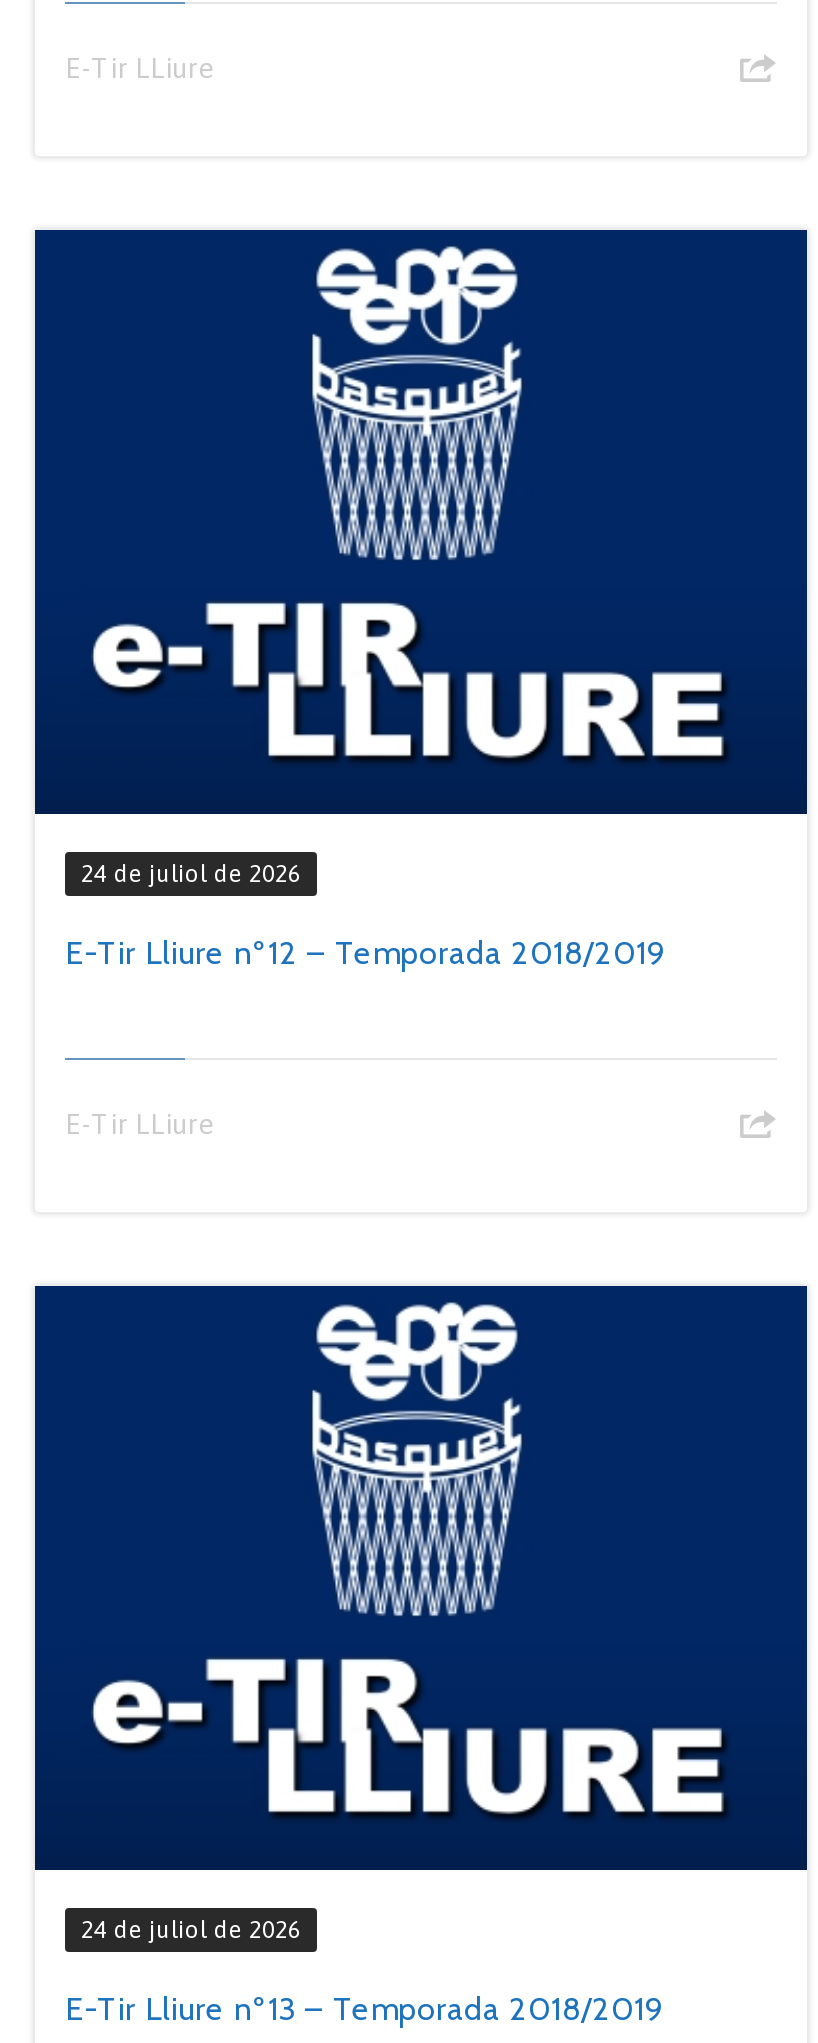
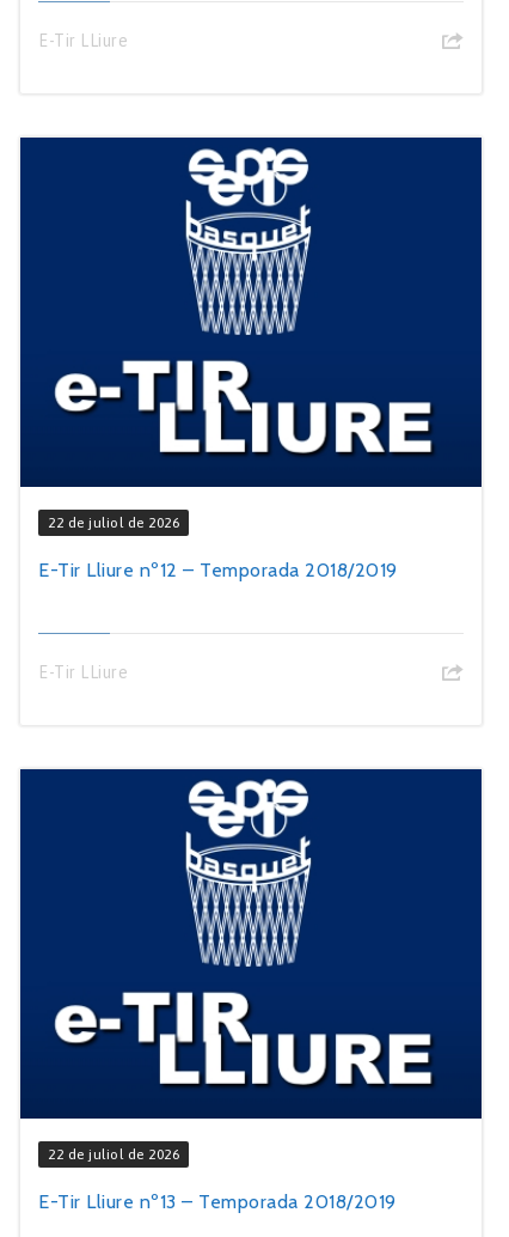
- 24 de juliol de 2026
+ 22 de juliol de 2026

- 24 de juliol de 2026
+ 22 de juliol de 2026
